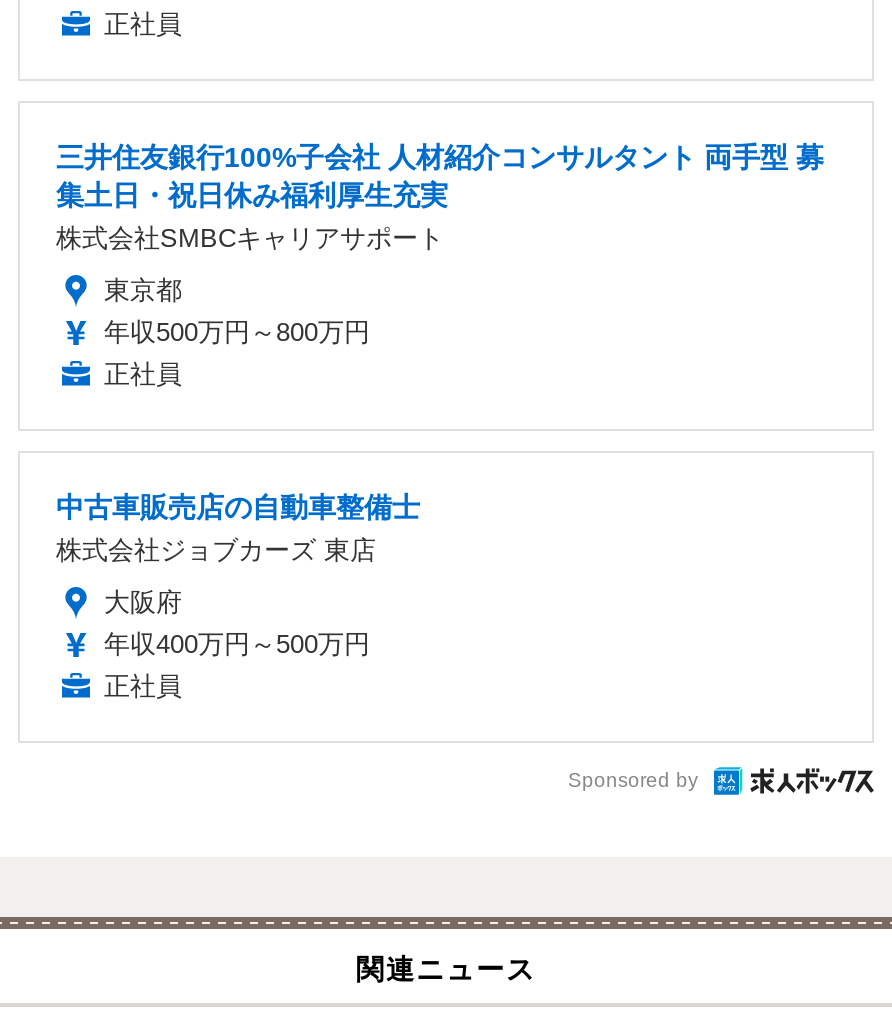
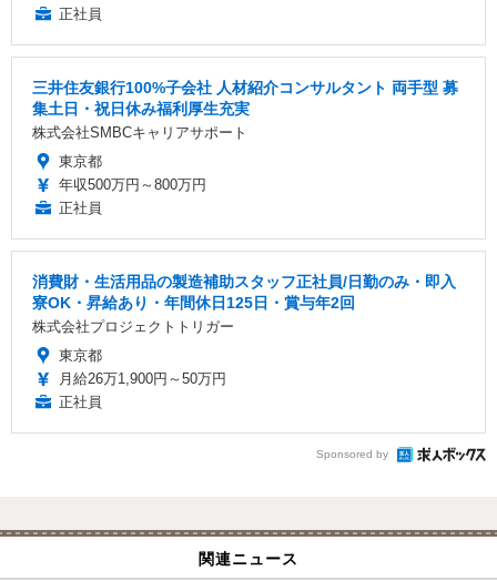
- 中古車販売店の自動車整備士
- 株式会社ジョブカーズ 東店
+ 消費財・生活用品の製造補助スタッフ正社員/日勤のみ・即入
+ 寮OK・昇給あり・年間休日125日・賞与年2回
+ 株式会社プロジェクトトリガー

- 大阪府
- 年収400万円～500万円
+ 東京都
+ 月給26万1,900円～50万円
